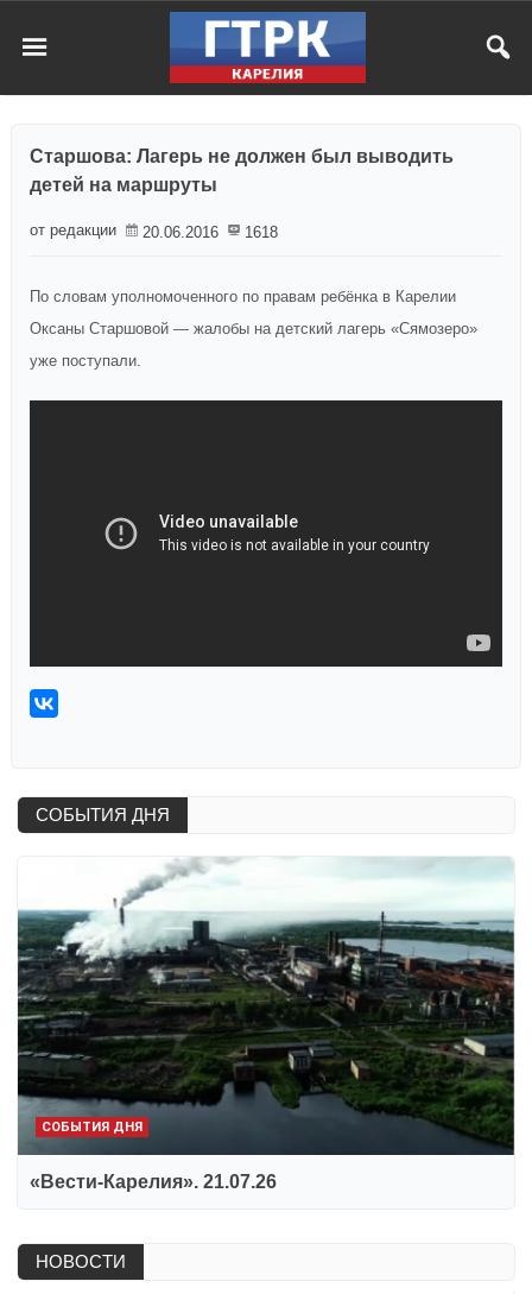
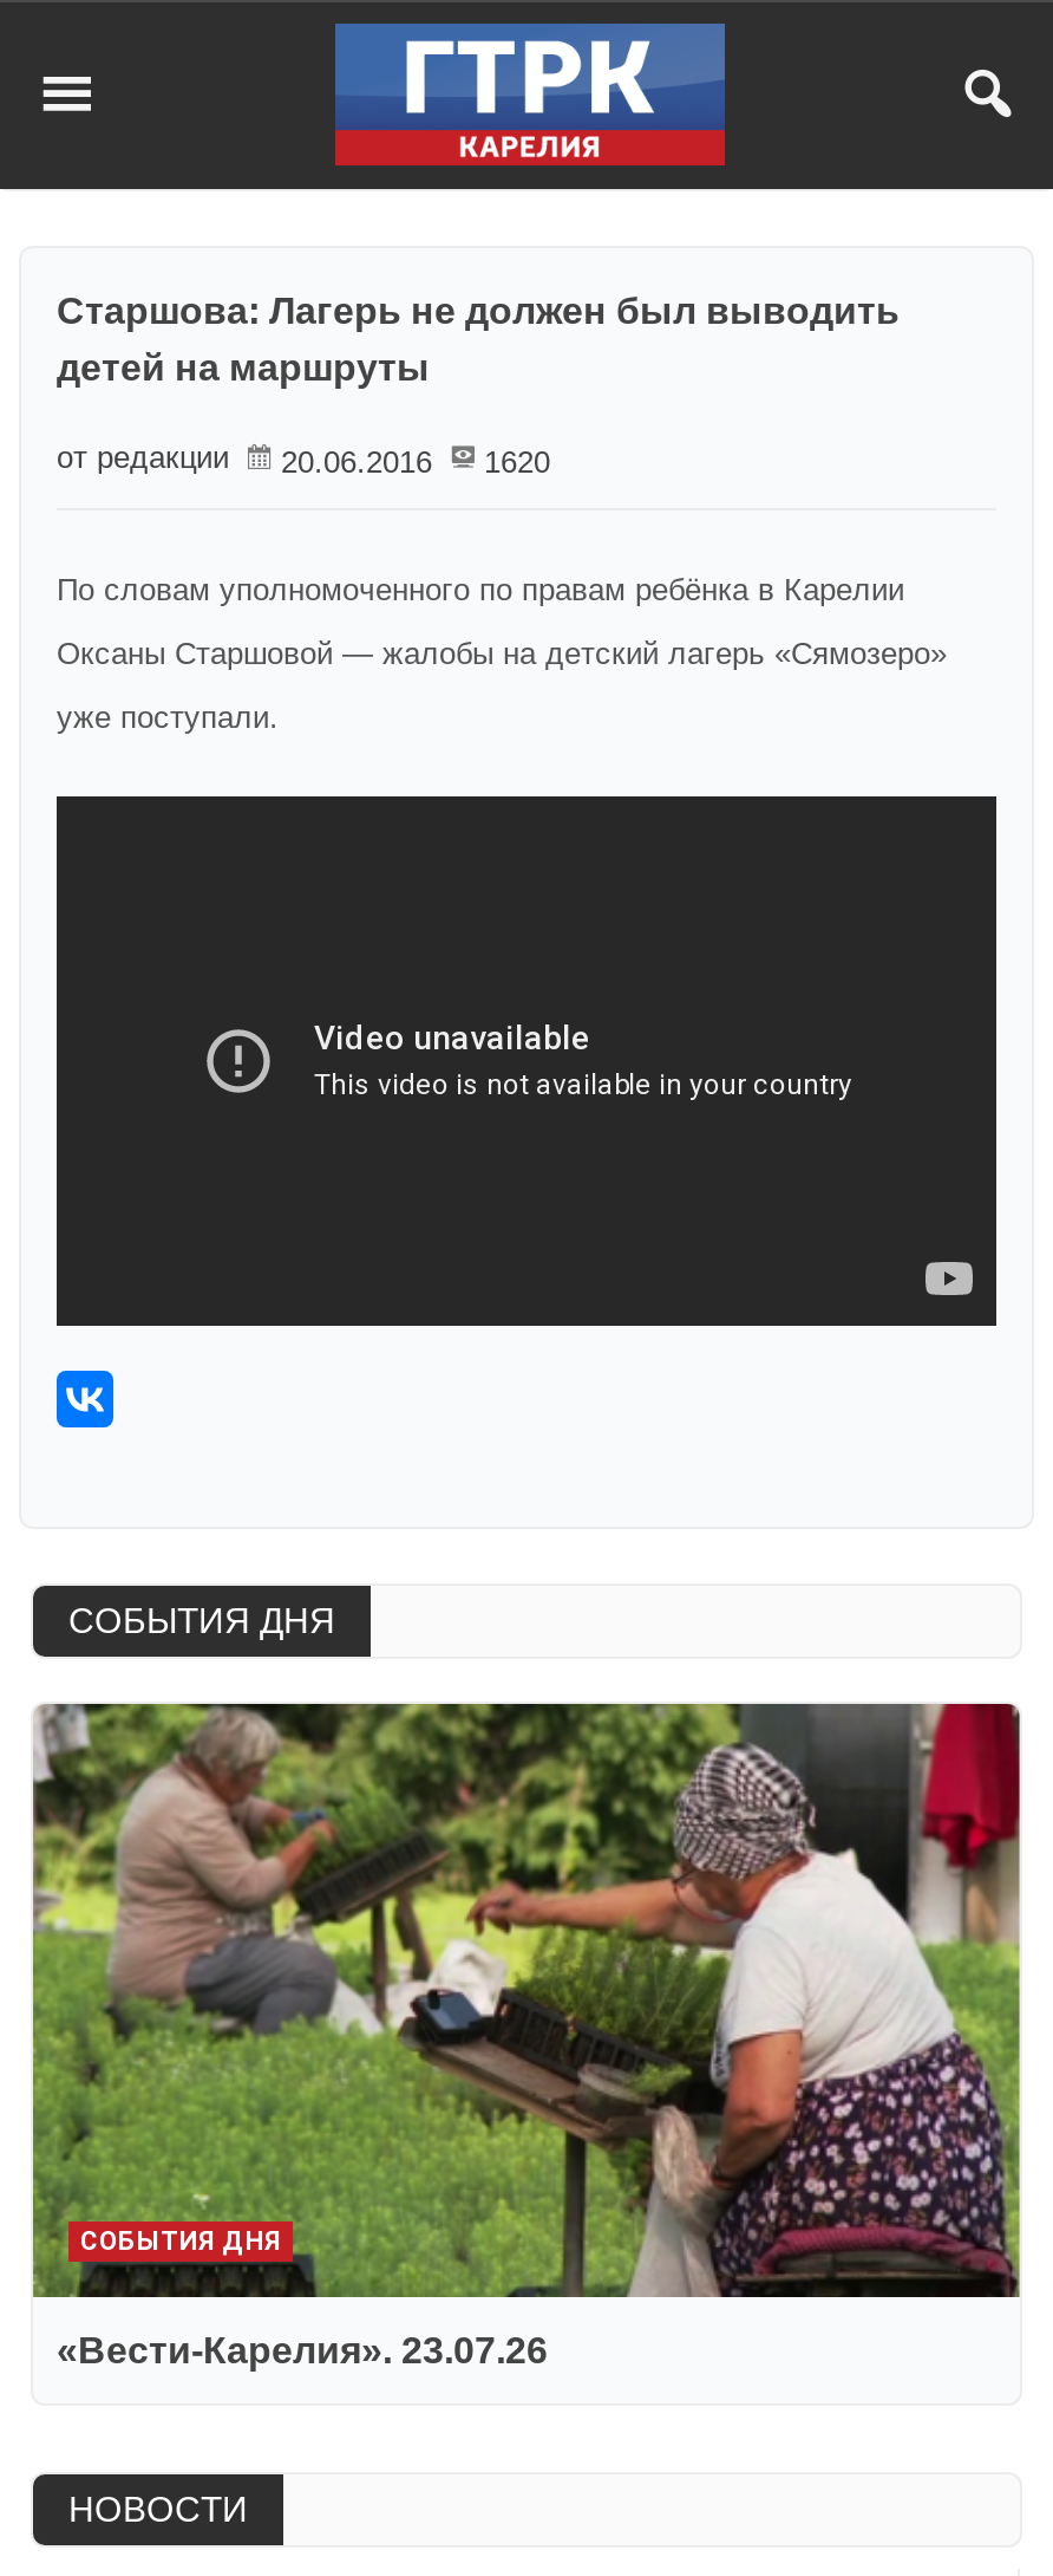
- от редакции 20.06.2016 1618
+ от редакции 20.06.2016 1620

- [image]
- «Вести-Карелия». 21.07.26
+ [image]
+ «Вести-Карелия». 23.07.26
